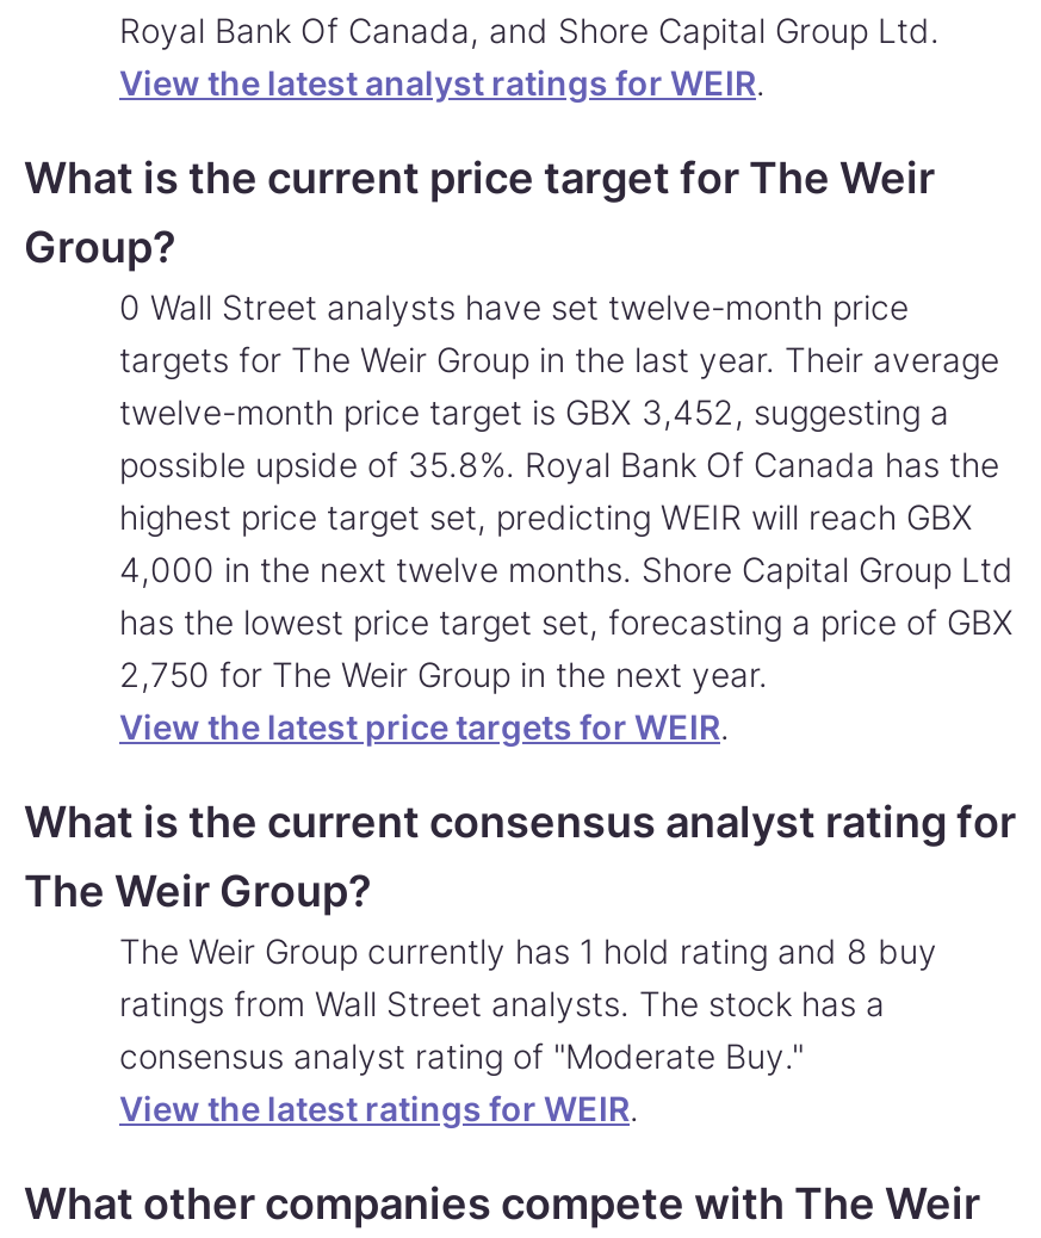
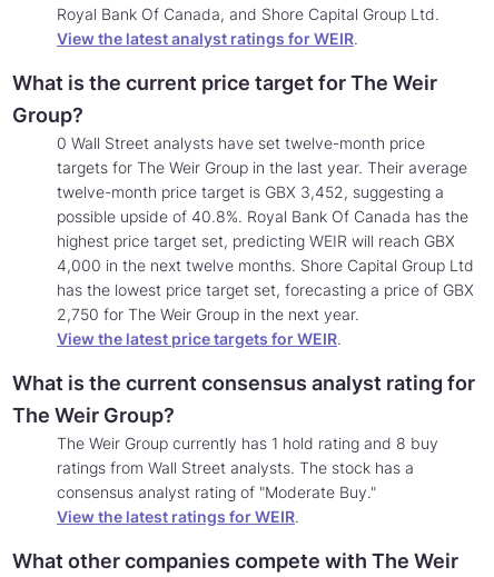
- possible upside of 35.8%. Royal Bank Of Canada has the
+ possible upside of 40.8%. Royal Bank Of Canada has the
